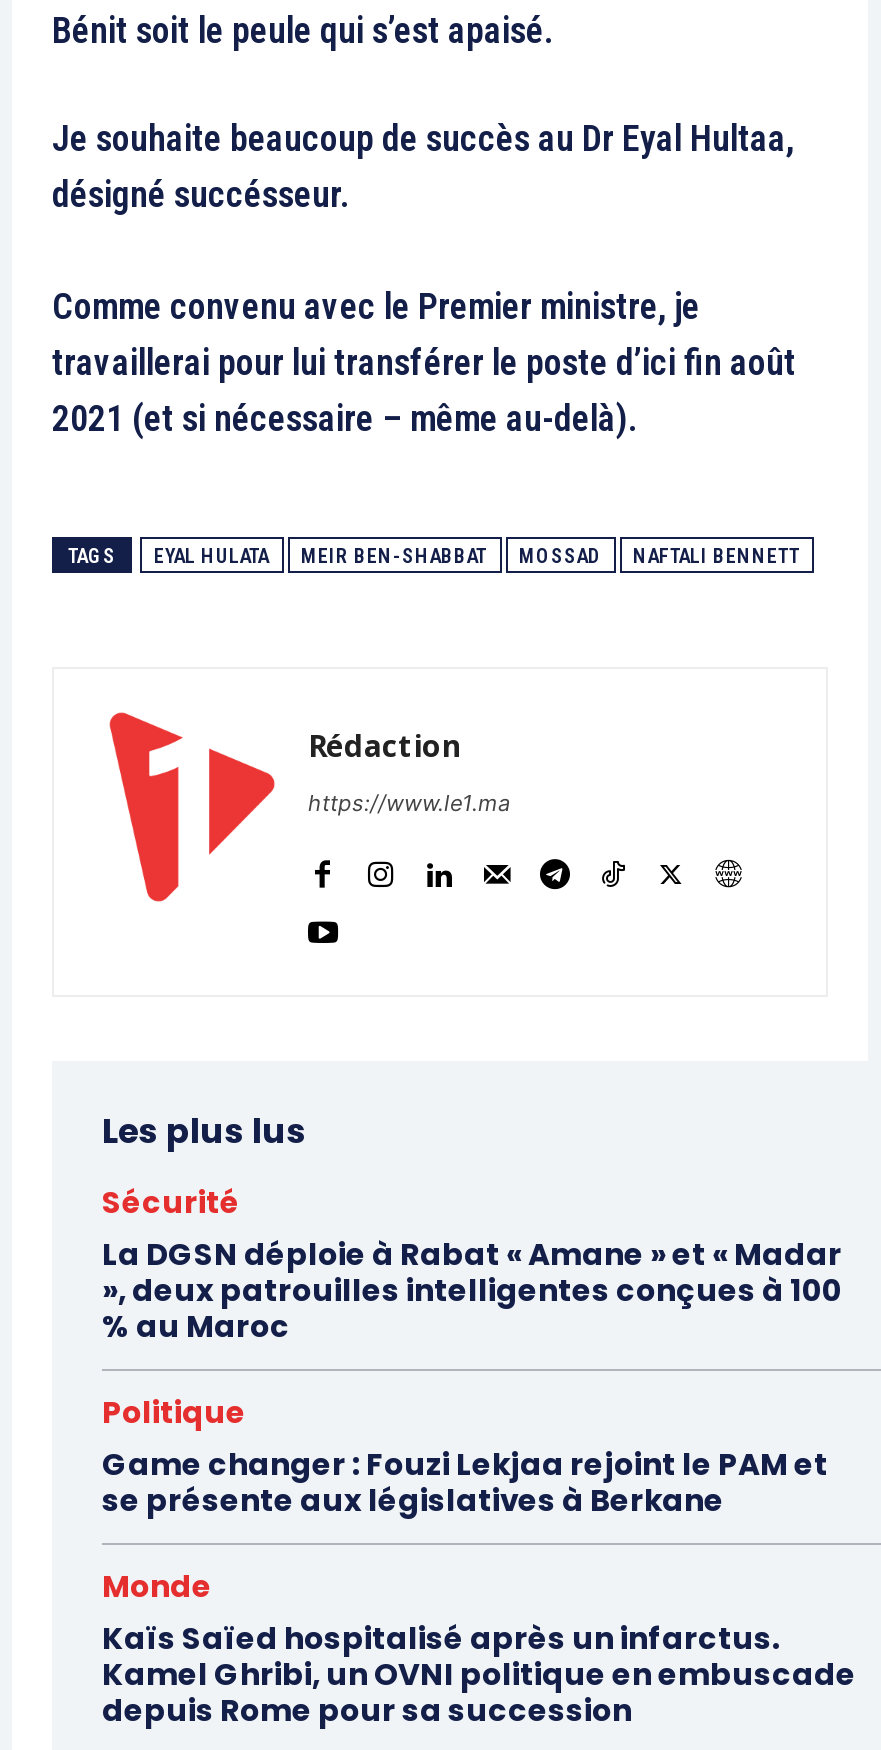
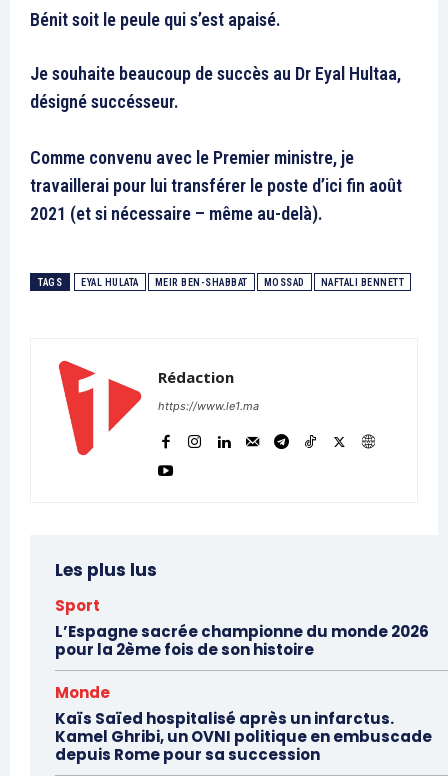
- Sécurité
- La DGSN déploie à Rabat « Amane » et « Madar
- », deux patrouilles intelligentes conçues à 100
- % au Maroc
- Politique
- Game changer : Fouzi Lekjaa rejoint le PAM et
- se présente aux législatives à Berkane
+ Sport
+ L’Espagne sacrée championne du monde 2026
+ pour la 2ème fois de son histoire
